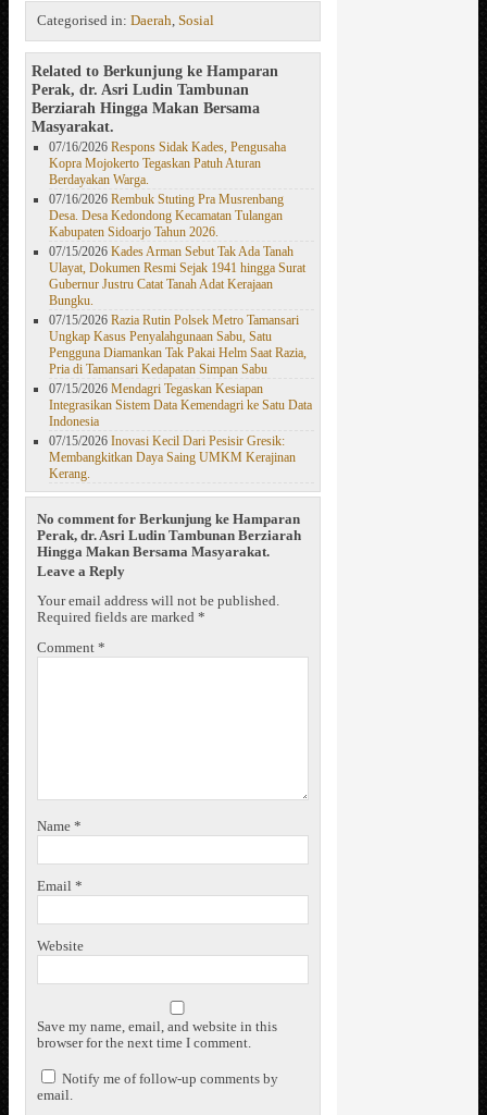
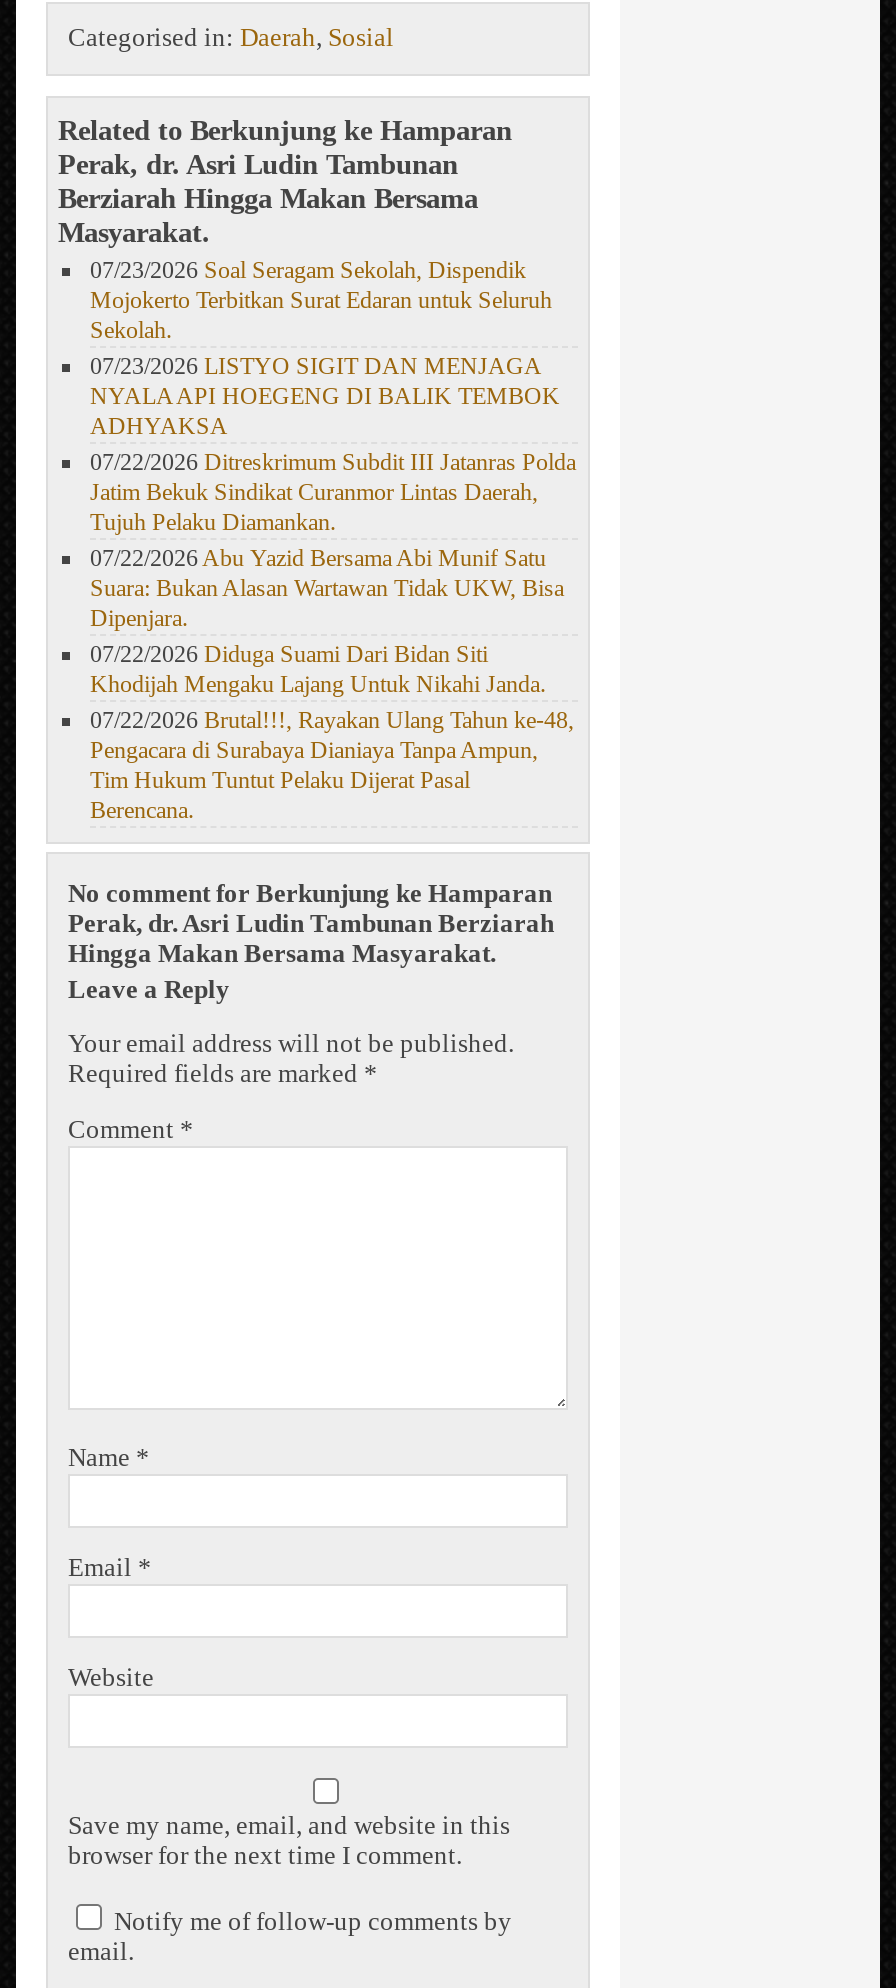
- 07/16/2026 Respons Sidak Kades, Pengusaha
- Kopra Mojokerto Tegaskan Patuh Aturan
- Berdayakan Warga.
- 07/16/2026 Rembuk Stuting Pra Musrenbang
- Desa. Desa Kedondong Kecamatan Tulangan
- Kabupaten Sidoarjo Tahun 2026.
- 07/15/2026 Kades Arman Sebut Tak Ada Tanah
- Ulayat, Dokumen Resmi Sejak 1941 hingga Surat
- Gubernur Justru Catat Tanah Adat Kerajaan
- Bungku.
- 07/15/2026 Razia Rutin Polsek Metro Tamansari
- Ungkap Kasus Penyalahgunaan Sabu, Satu
- Pengguna Diamankan Tak Pakai Helm Saat Razia,
- Pria di Tamansari Kedapatan Simpan Sabu
- 07/15/2026 Mendagri Tegaskan Kesiapan
- Integrasikan Sistem Data Kemendagri ke Satu Data
- Indonesia
- 07/15/2026 Inovasi Kecil Dari Pesisir Gresik:
- Membangkitkan Daya Saing UMKM Kerajinan
- Kerang.
+ 07/23/2026 Soal Seragam Sekolah, Dispendik
+ Mojokerto Terbitkan Surat Edaran untuk Seluruh
+ Sekolah.
+ 07/23/2026 LISTYO SIGIT DAN MENJAGA
+ NYALA API HOEGENG DI BALIK TEMBOK
+ ADHYAKSA
+ 07/22/2026 Ditreskrimum Subdit III Jatanras Polda
+ Jatim Bekuk Sindikat Curanmor Lintas Daerah,
+ Tujuh Pelaku Diamankan.
+ 07/22/2026 Abu Yazid Bersama Abi Munif Satu
+ Suara: Bukan Alasan Wartawan Tidak UKW, Bisa
+ Dipenjara.
+ 07/22/2026 Diduga Suami Dari Bidan Siti
+ Khodijah Mengaku Lajang Untuk Nikahi Janda.
+ 07/22/2026 Brutal!!!, Rayakan Ulang Tahun ke-48,
+ Pengacara di Surabaya Dianiaya Tanpa Ampun,
+ Tim Hukum Tuntut Pelaku Dijerat Pasal
+ Berencana.
